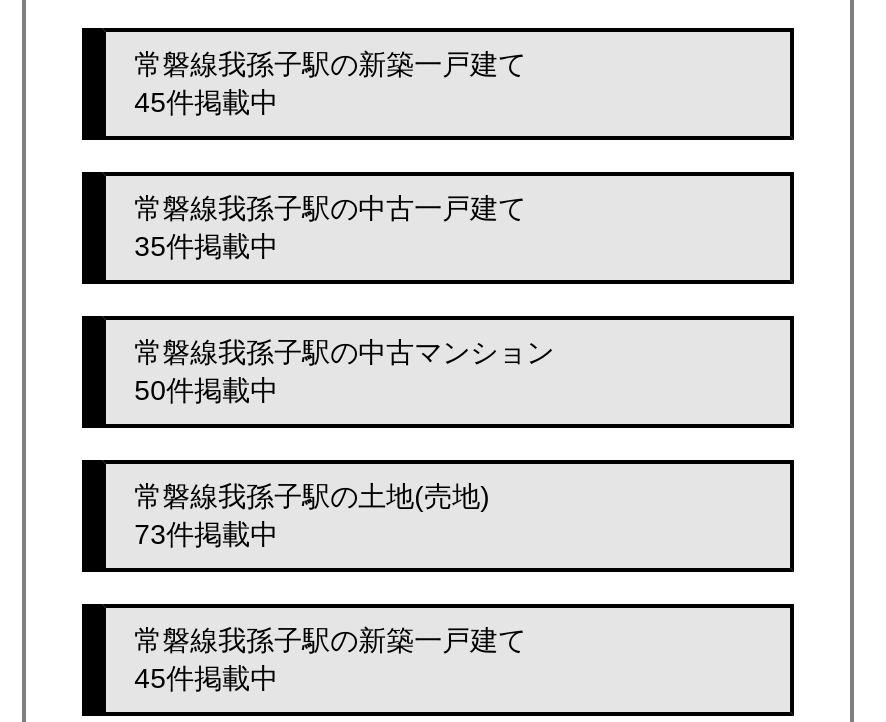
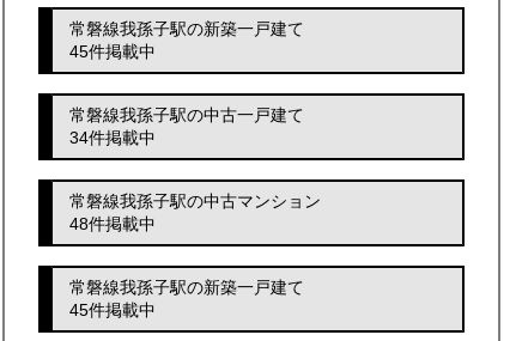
- 35件掲載中
+ 34件掲載中

- 50件掲載中
- 常磐線我孫子駅の土地(売地)
- 73件掲載中
+ 48件掲載中
